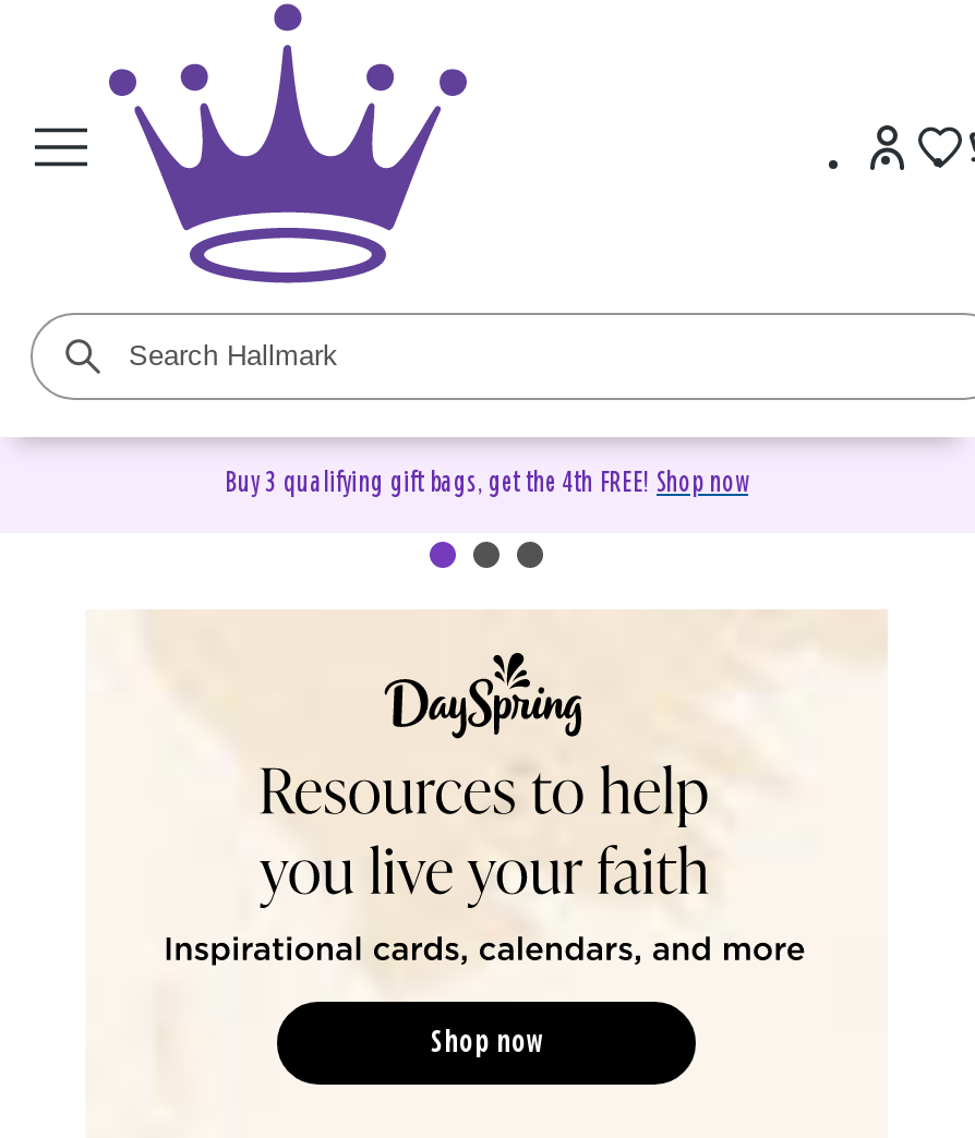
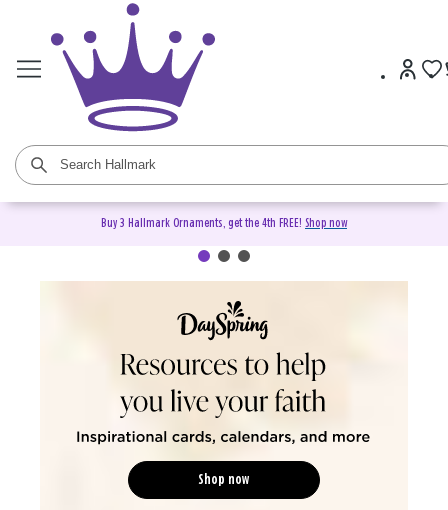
- Buy 3 qualifying gift bags, get the 4th FREE! Shop now
+ Buy 3 Hallmark Ornaments, get the 4th FREE! Shop now
